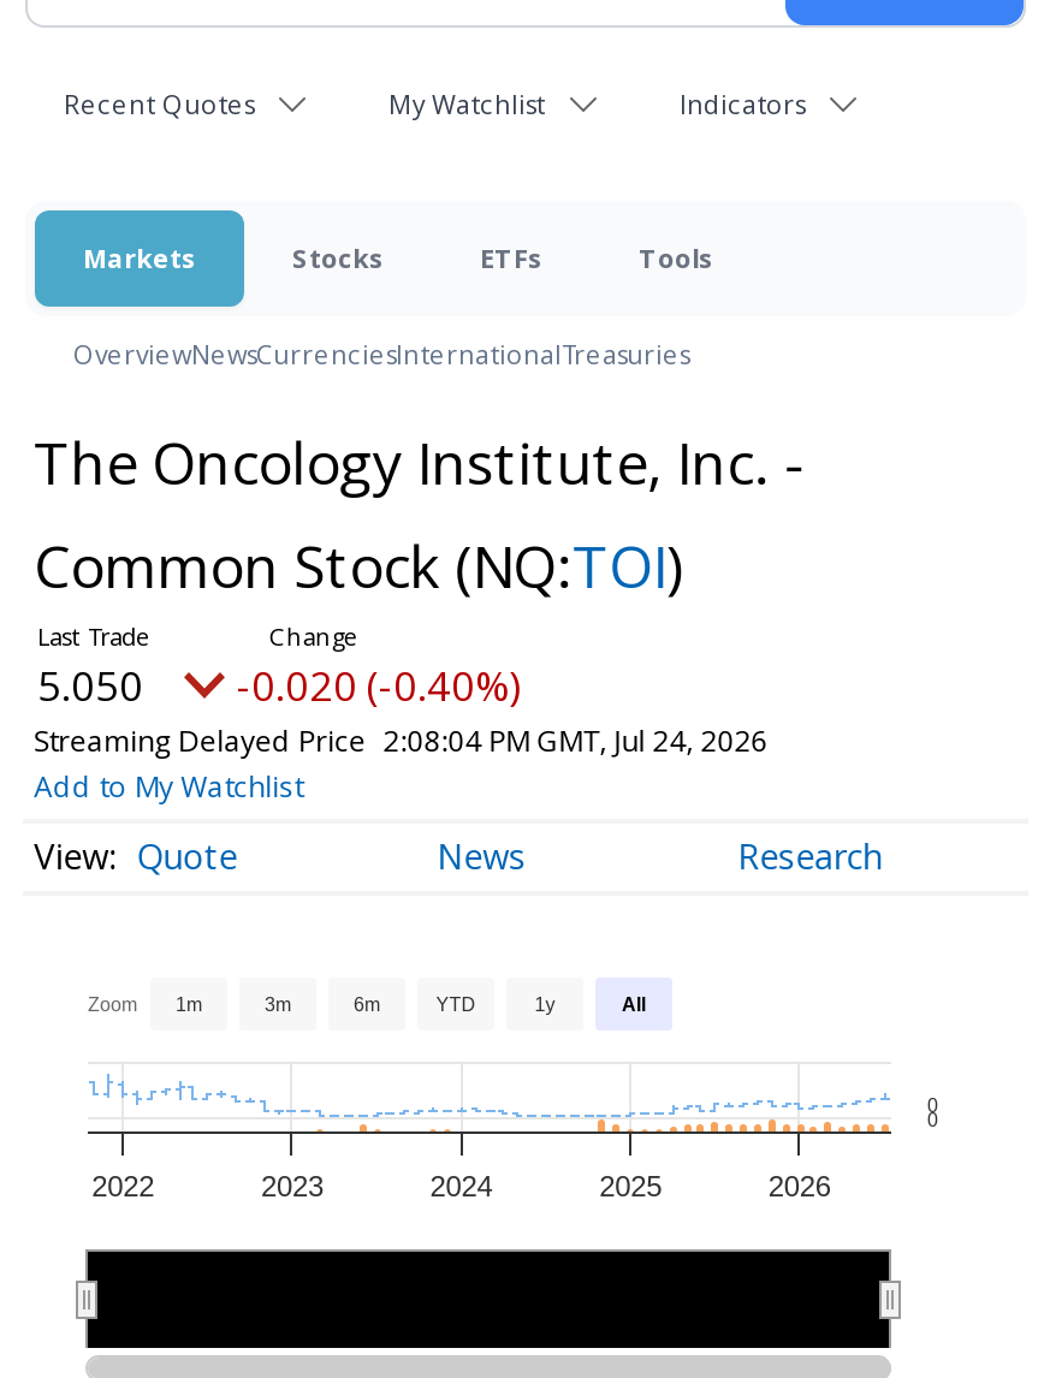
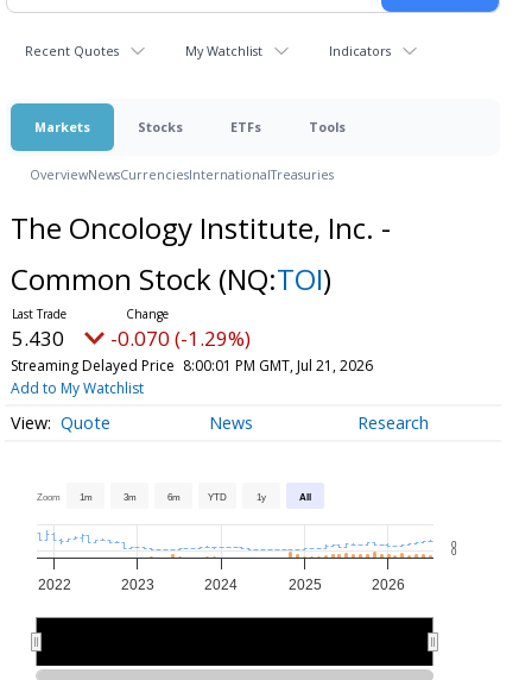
- 5.050
+ 5.430

- -0.020 (-0.40%)
+ -0.070 (-1.29%)

- Streaming Delayed Price 2:08:04 PM GMT, Jul 24, 2026
+ Streaming Delayed Price 8:00:01 PM GMT, Jul 21, 2026
